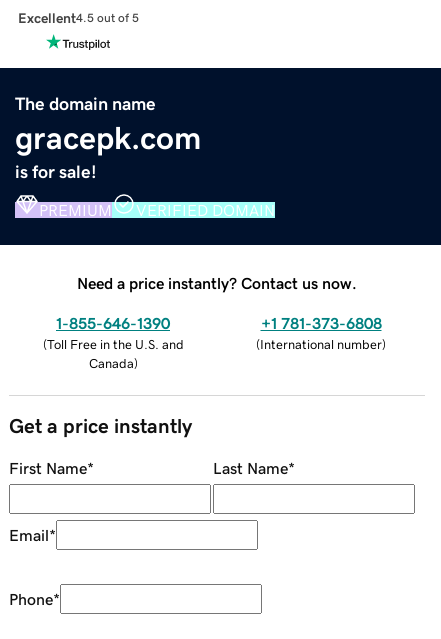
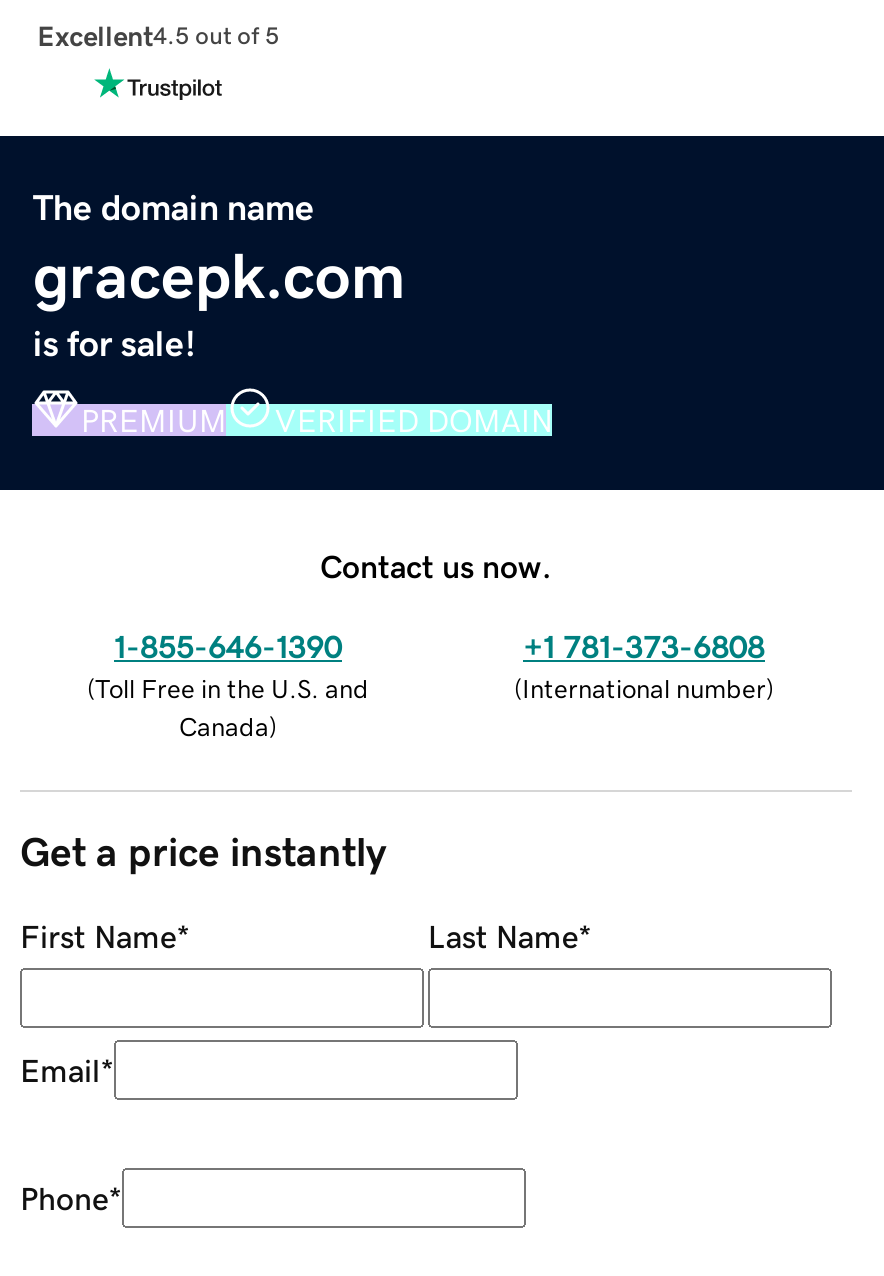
- Need a price instantly? Contact us now.
+ Contact us now.
